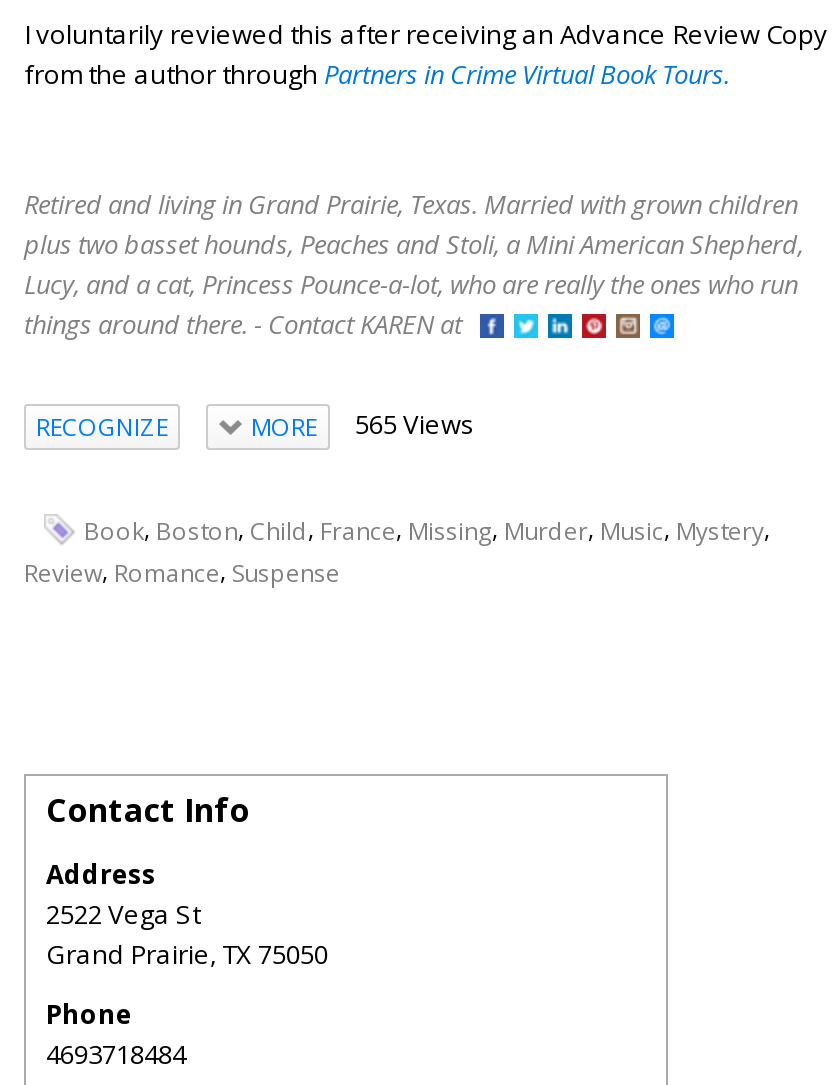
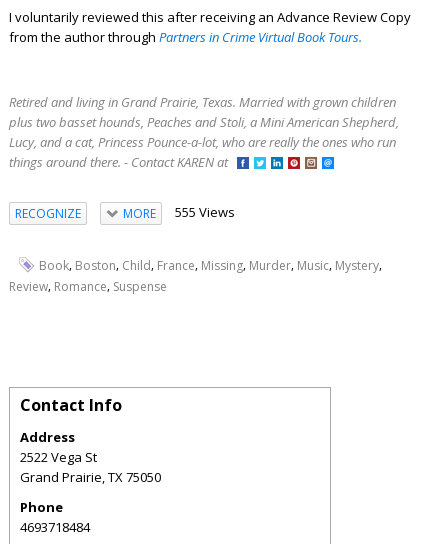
- MORE 565 Views
+ MORE 555 Views
